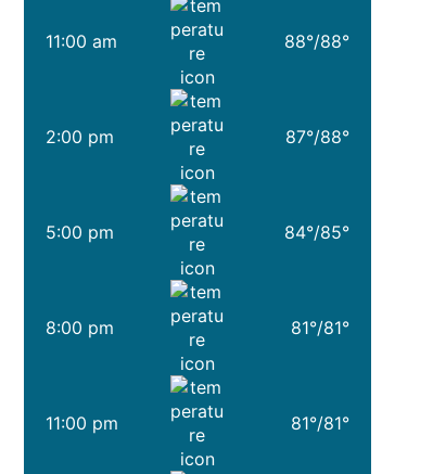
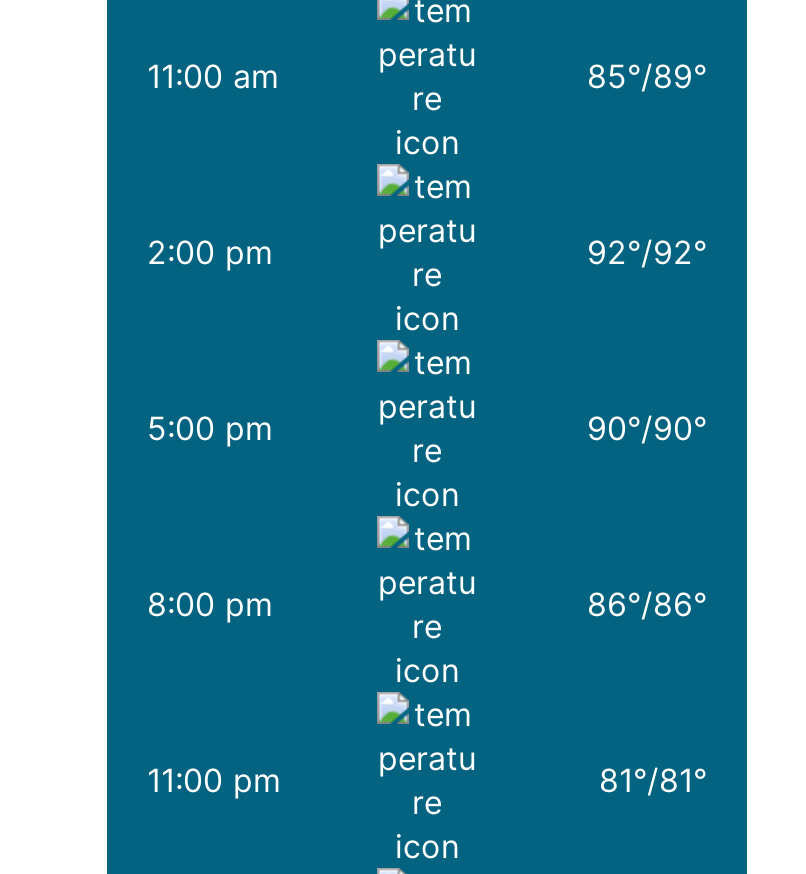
- 88°/88°
+ 85°/89°

- 87°/88°
+ 92°/92°

- 84°/85°
+ 90°/90°

- 81°/81°
+ 86°/86°
